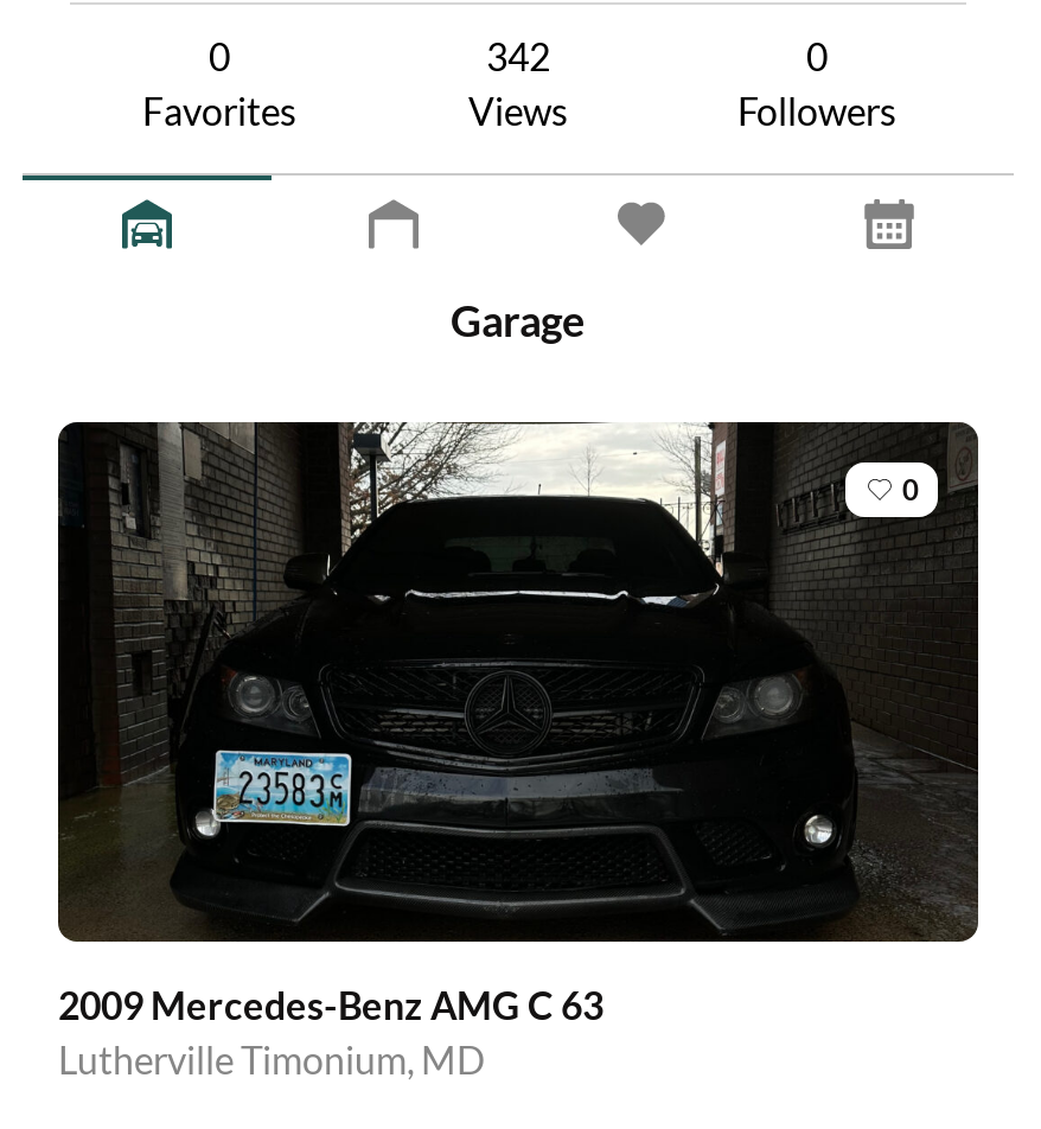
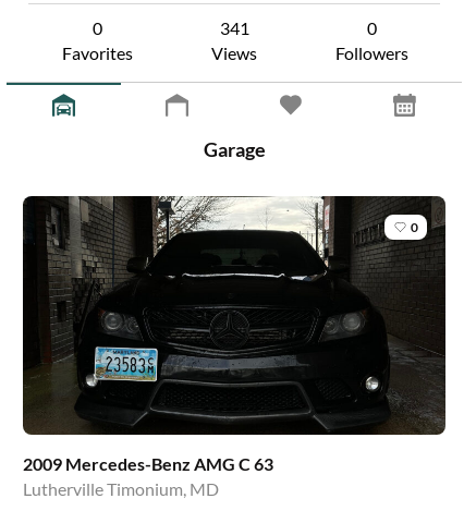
- 342
+ 341
